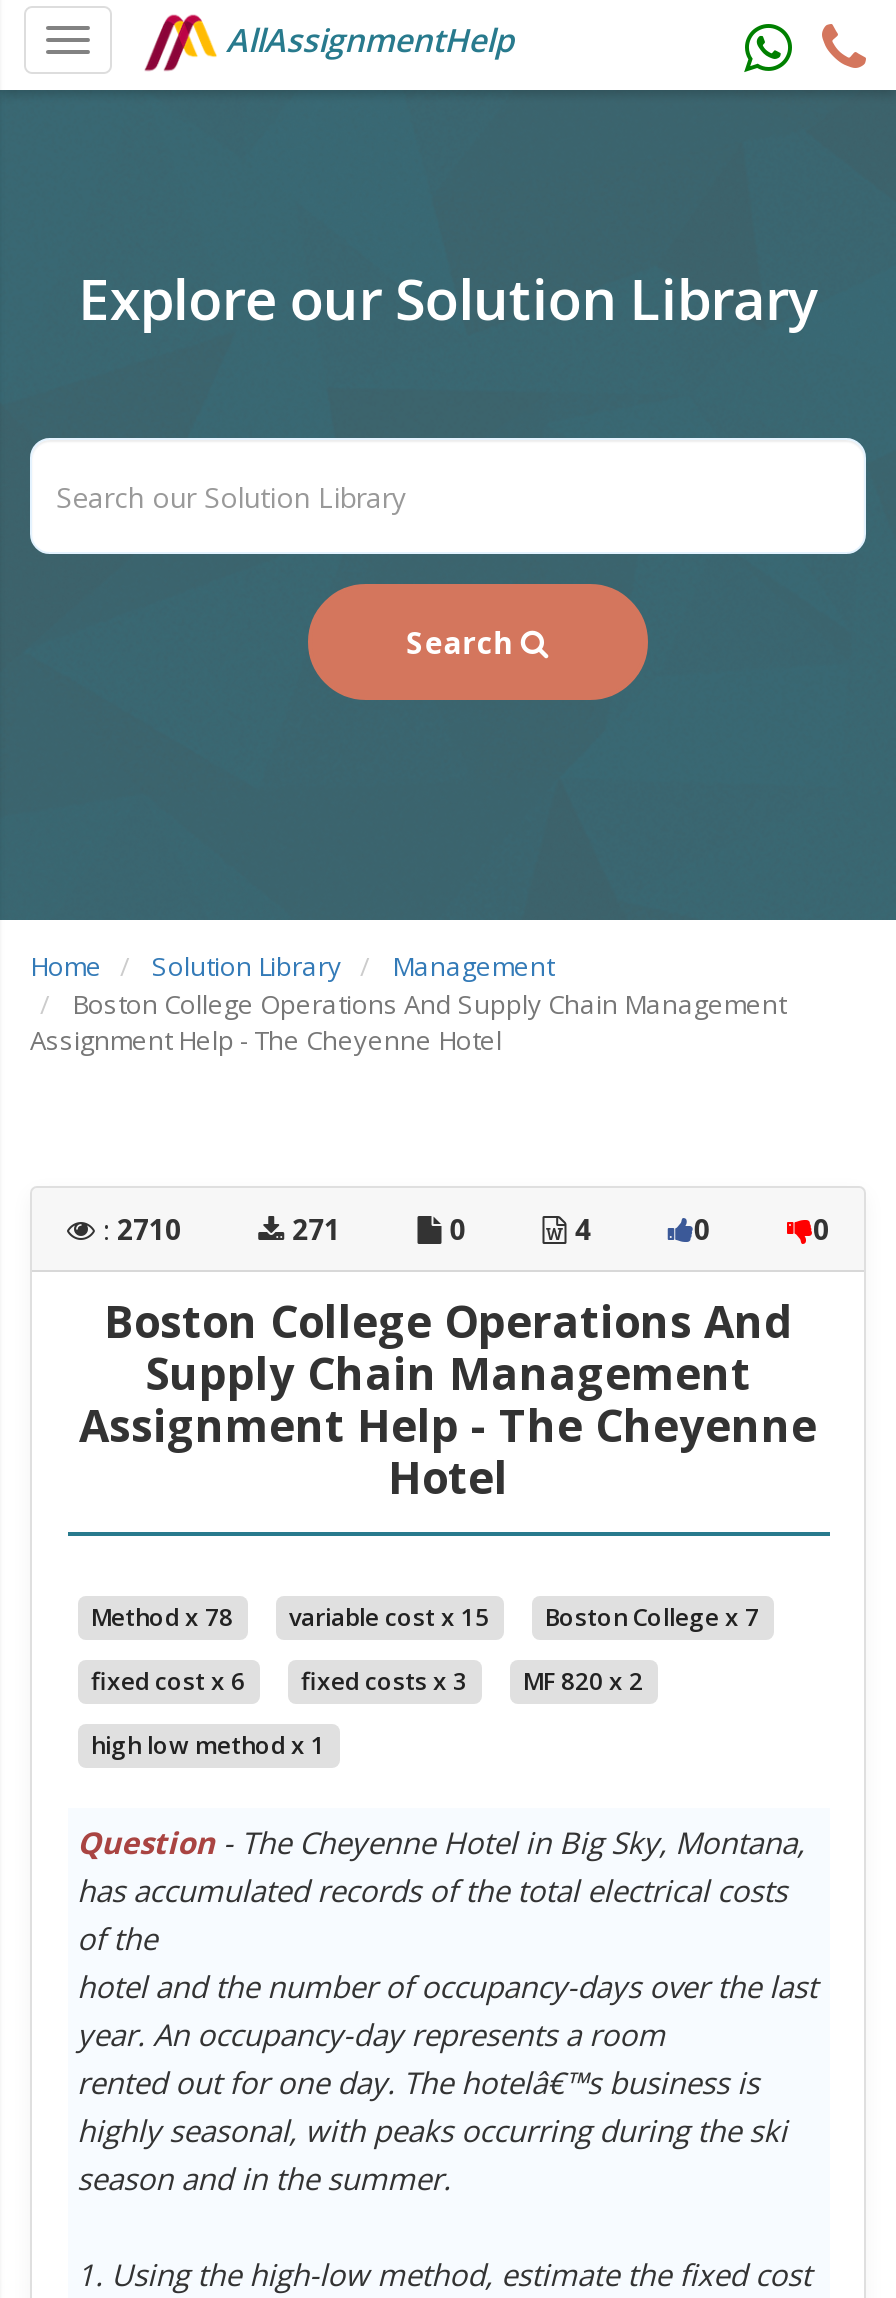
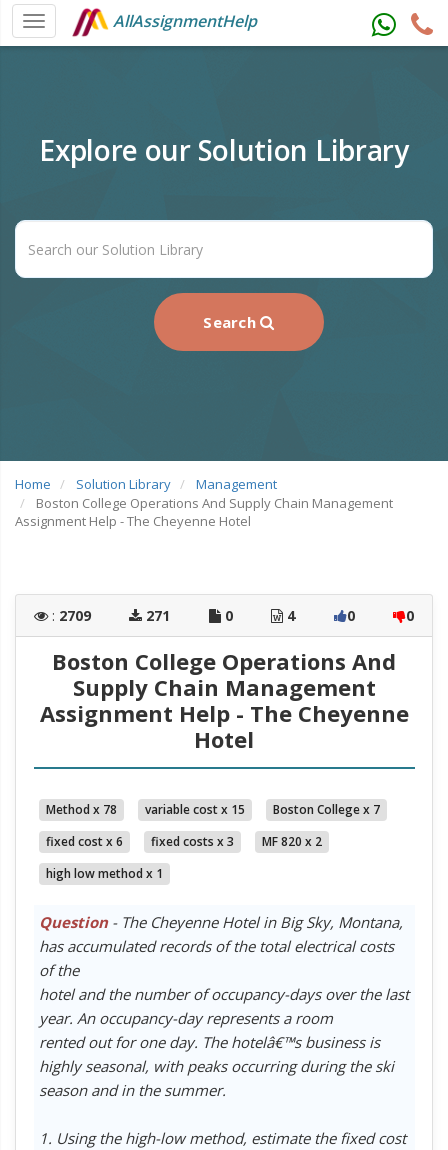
- : 2710
+ : 2709
